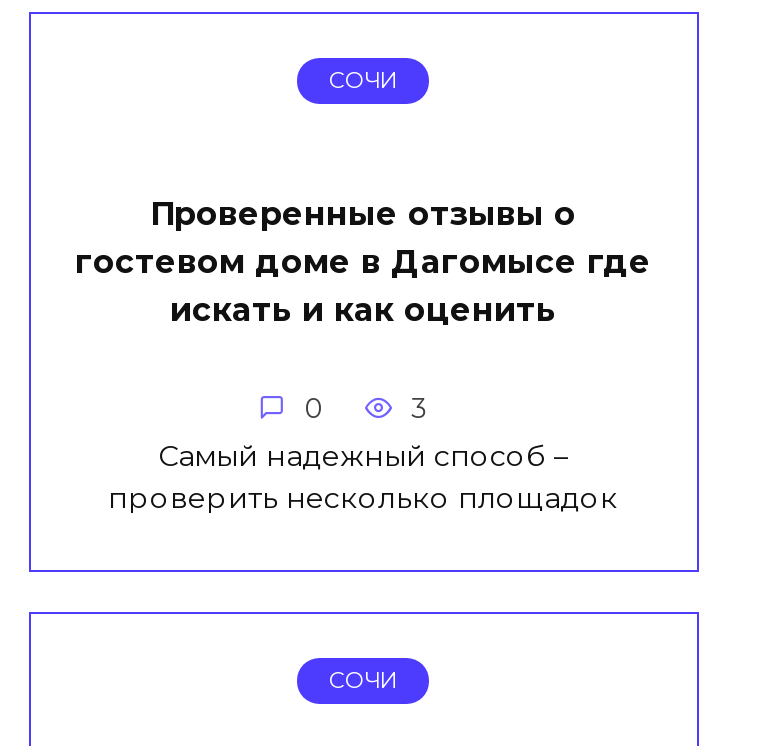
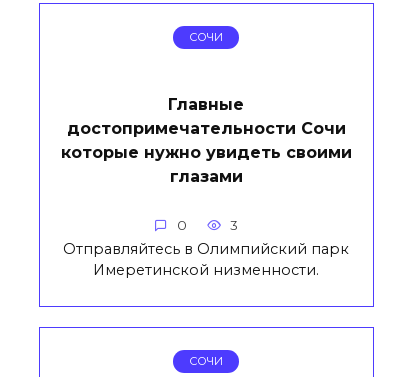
- Проверенные отзывы о
- гостевом доме в Дагомысе где
- искать и как оценить
+ Главные
+ достопримечательности Сочи
+ которые нужно увидеть своими
+ глазами

- Самый надежный способ –
- проверить несколько площадок
+ Отправляйтесь в Олимпийский парк
+ Имеретинской низменности.
